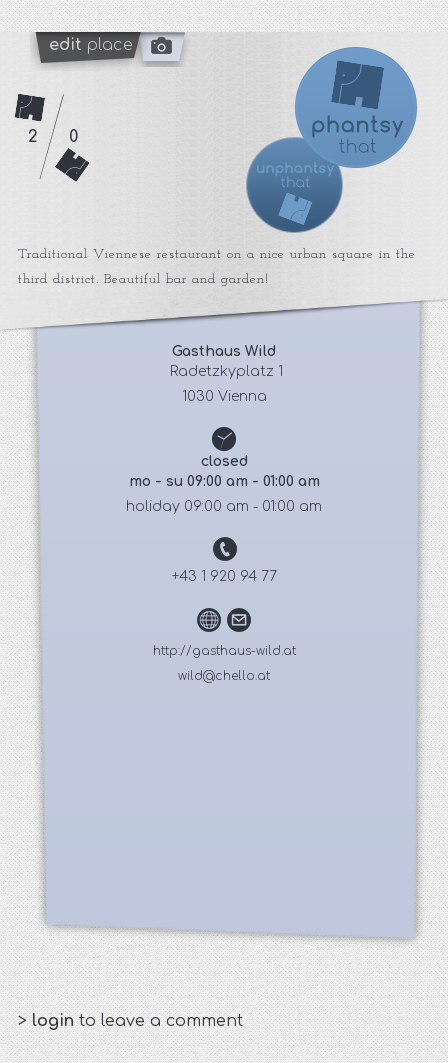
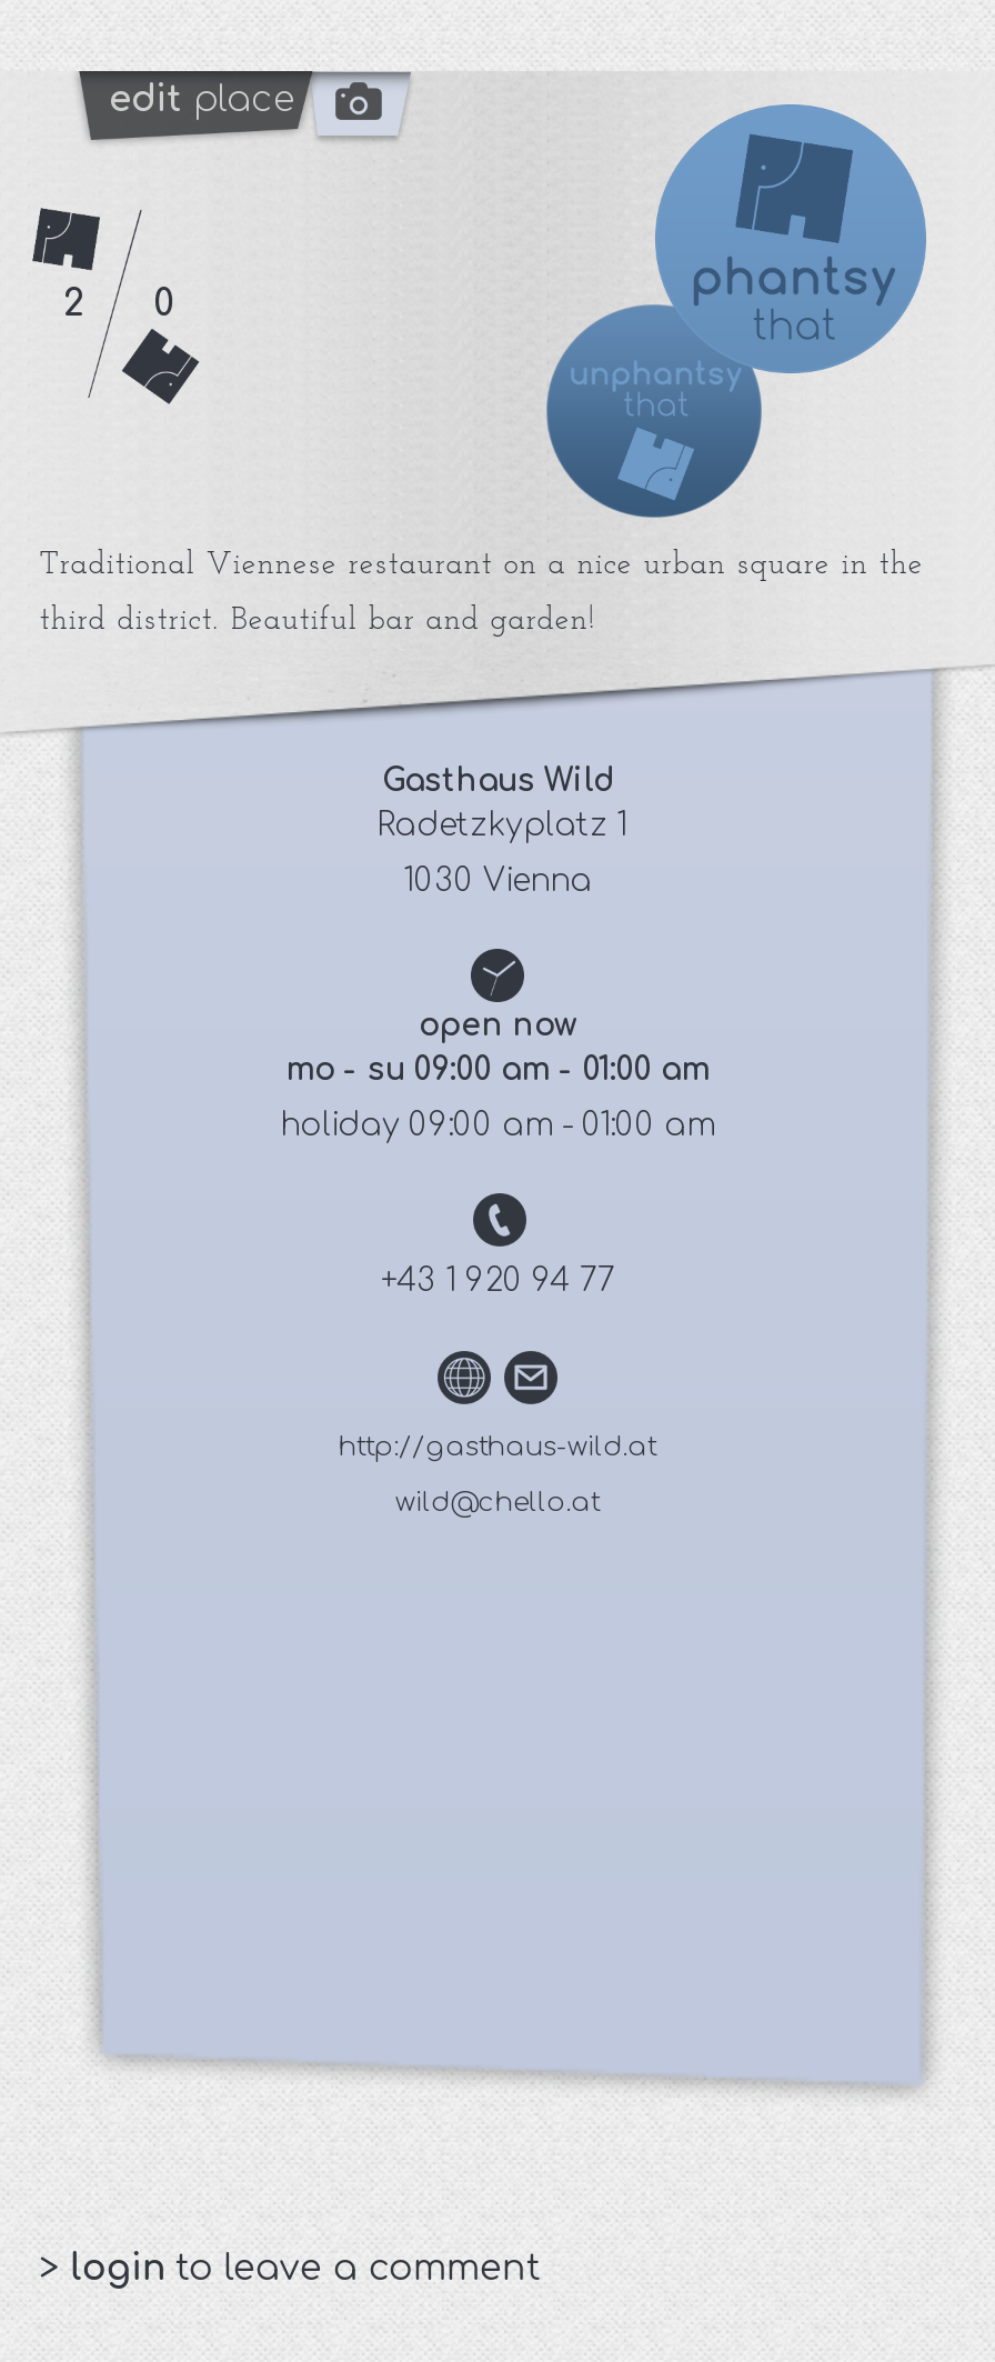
- closed
+ open now
